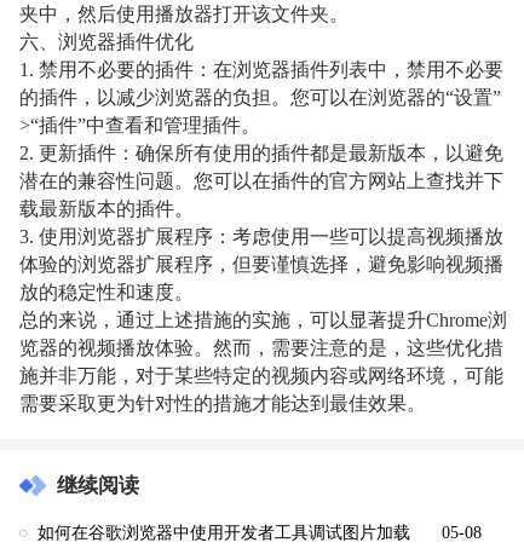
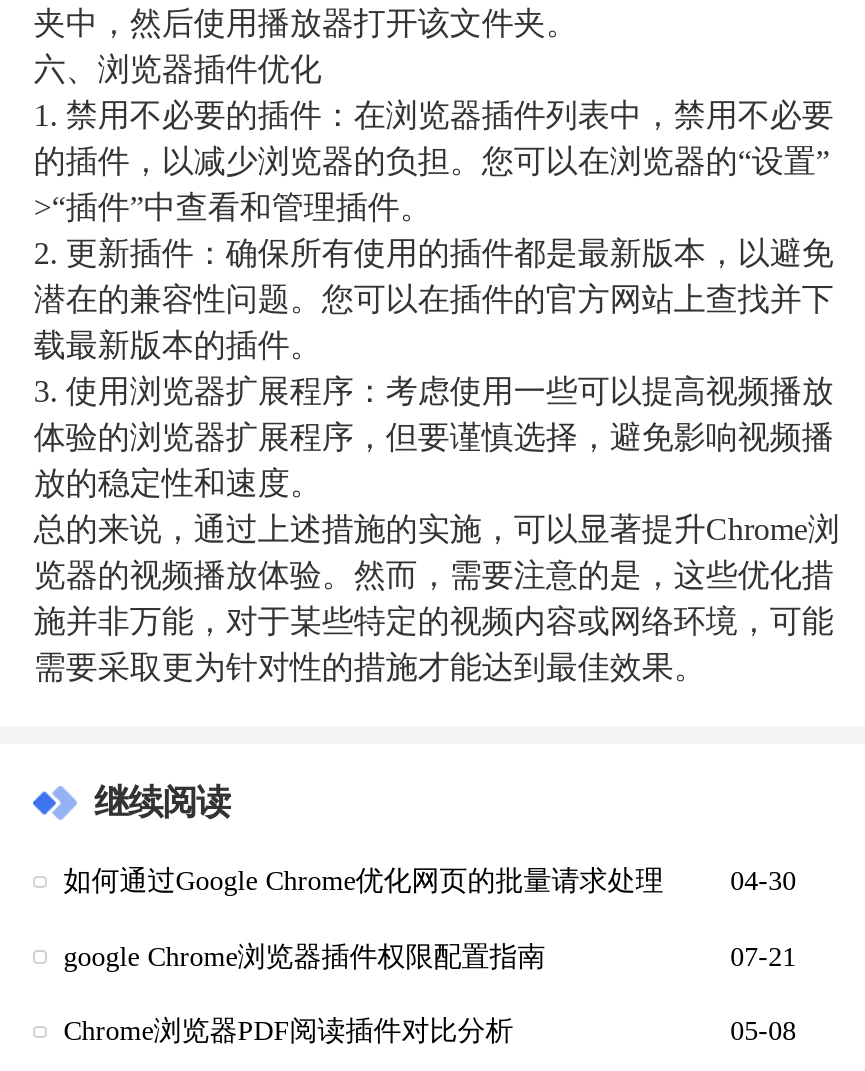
- 如何在谷歌浏览器中使用开发者工具调试图片加载
+ 如何通过Google Chrome优化网页的批量请求处理
+ 04-30
+ google Chrome浏览器插件权限配置指南
+ 07-21
+ Chrome浏览器PDF阅读插件对比分析
